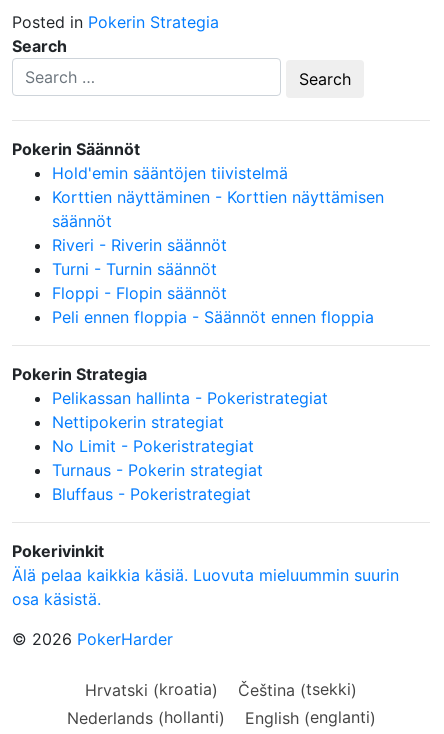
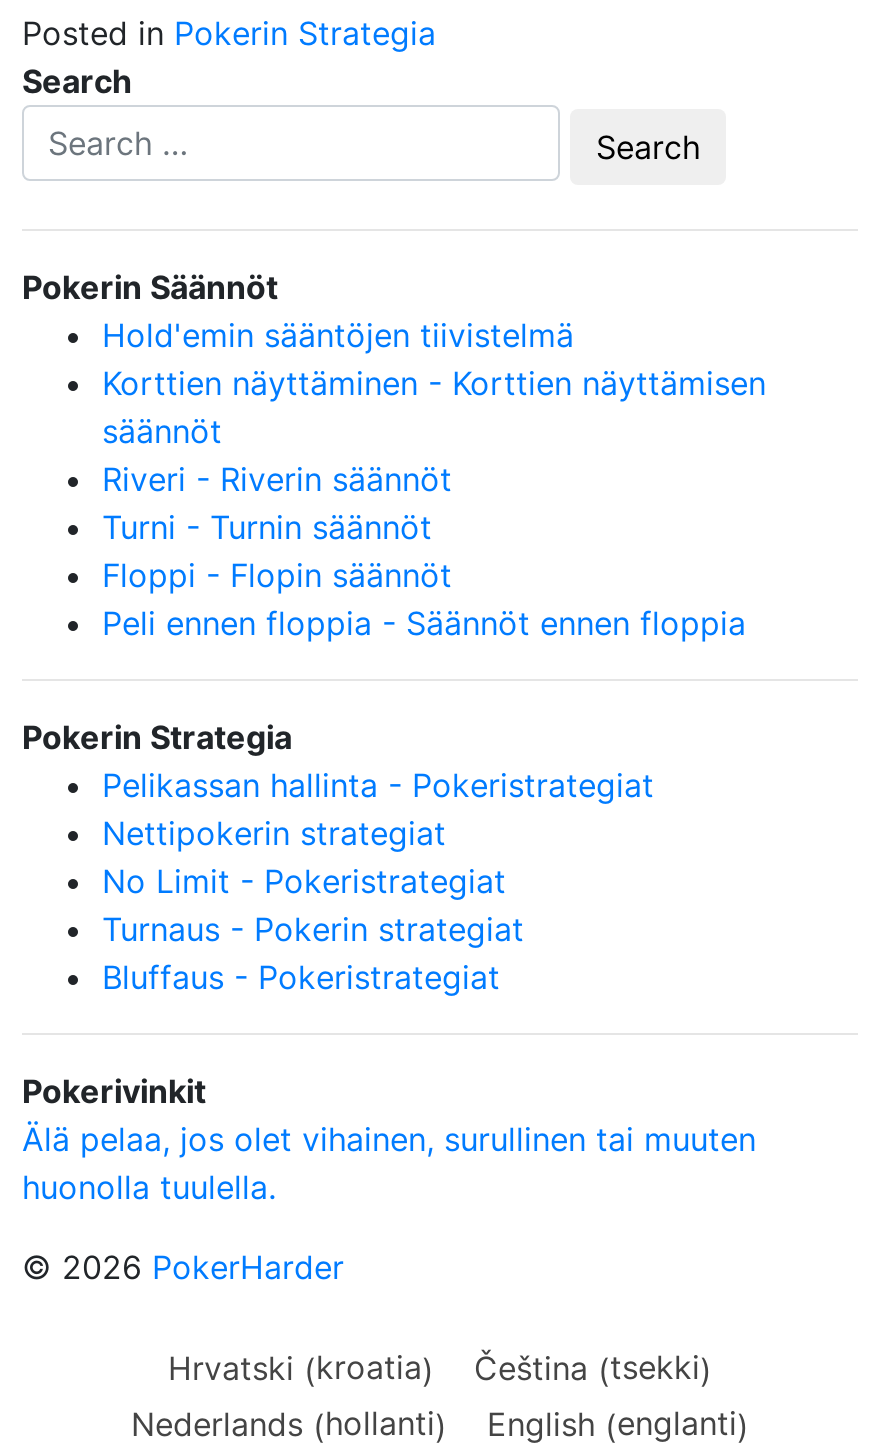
- Älä pelaa kaikkia käsiä. Luovuta mieluummin suurin
- osa käsistä.
+ Älä pelaa, jos olet vihainen, surullinen tai muuten
+ huonolla tuulella.
